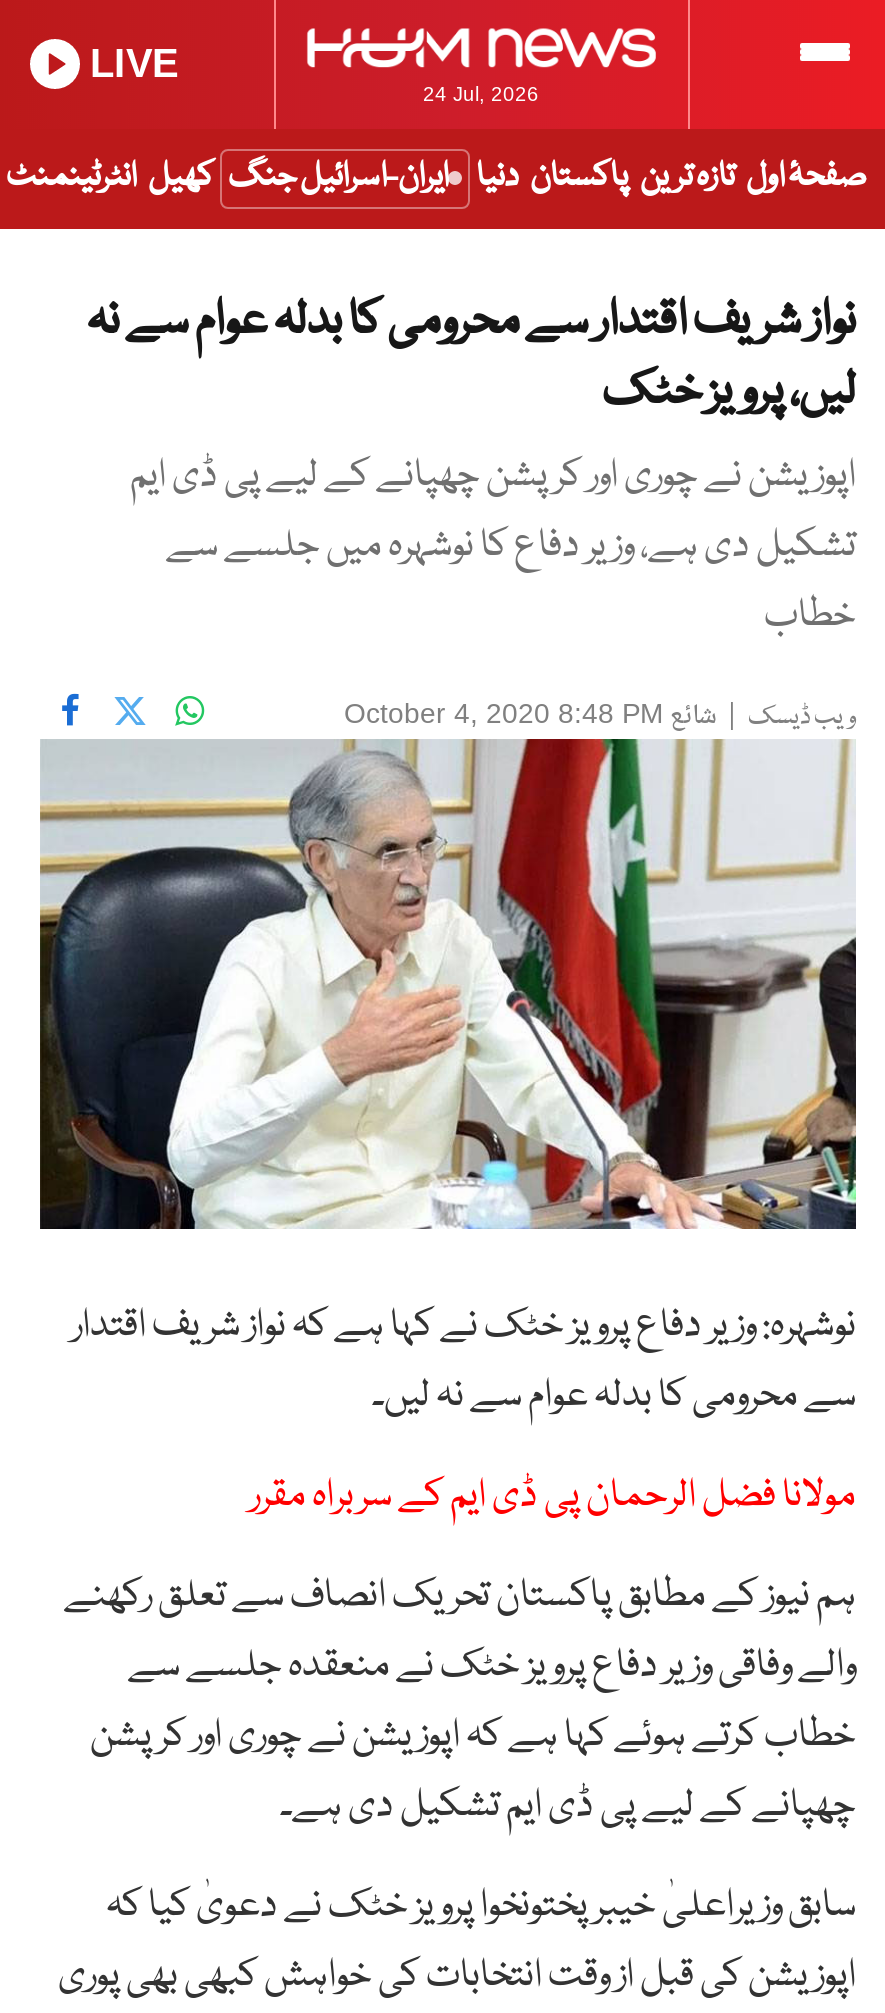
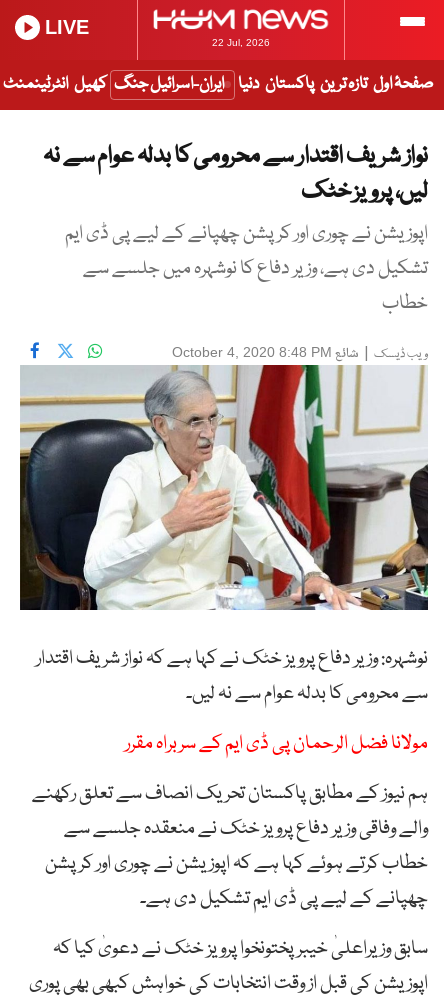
- 24 Jul, 2026
+ 22 Jul, 2026
